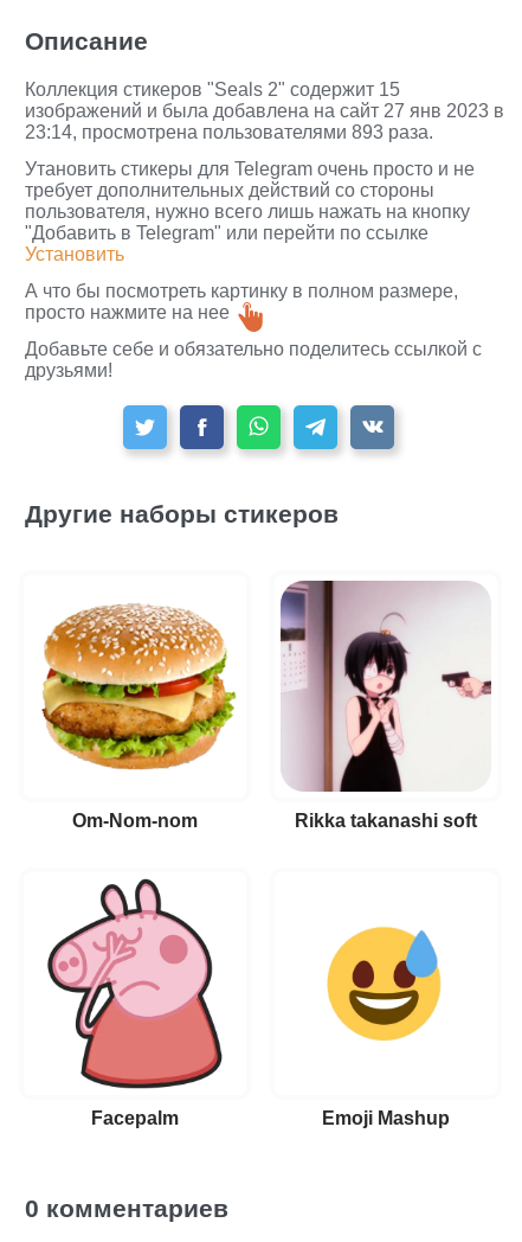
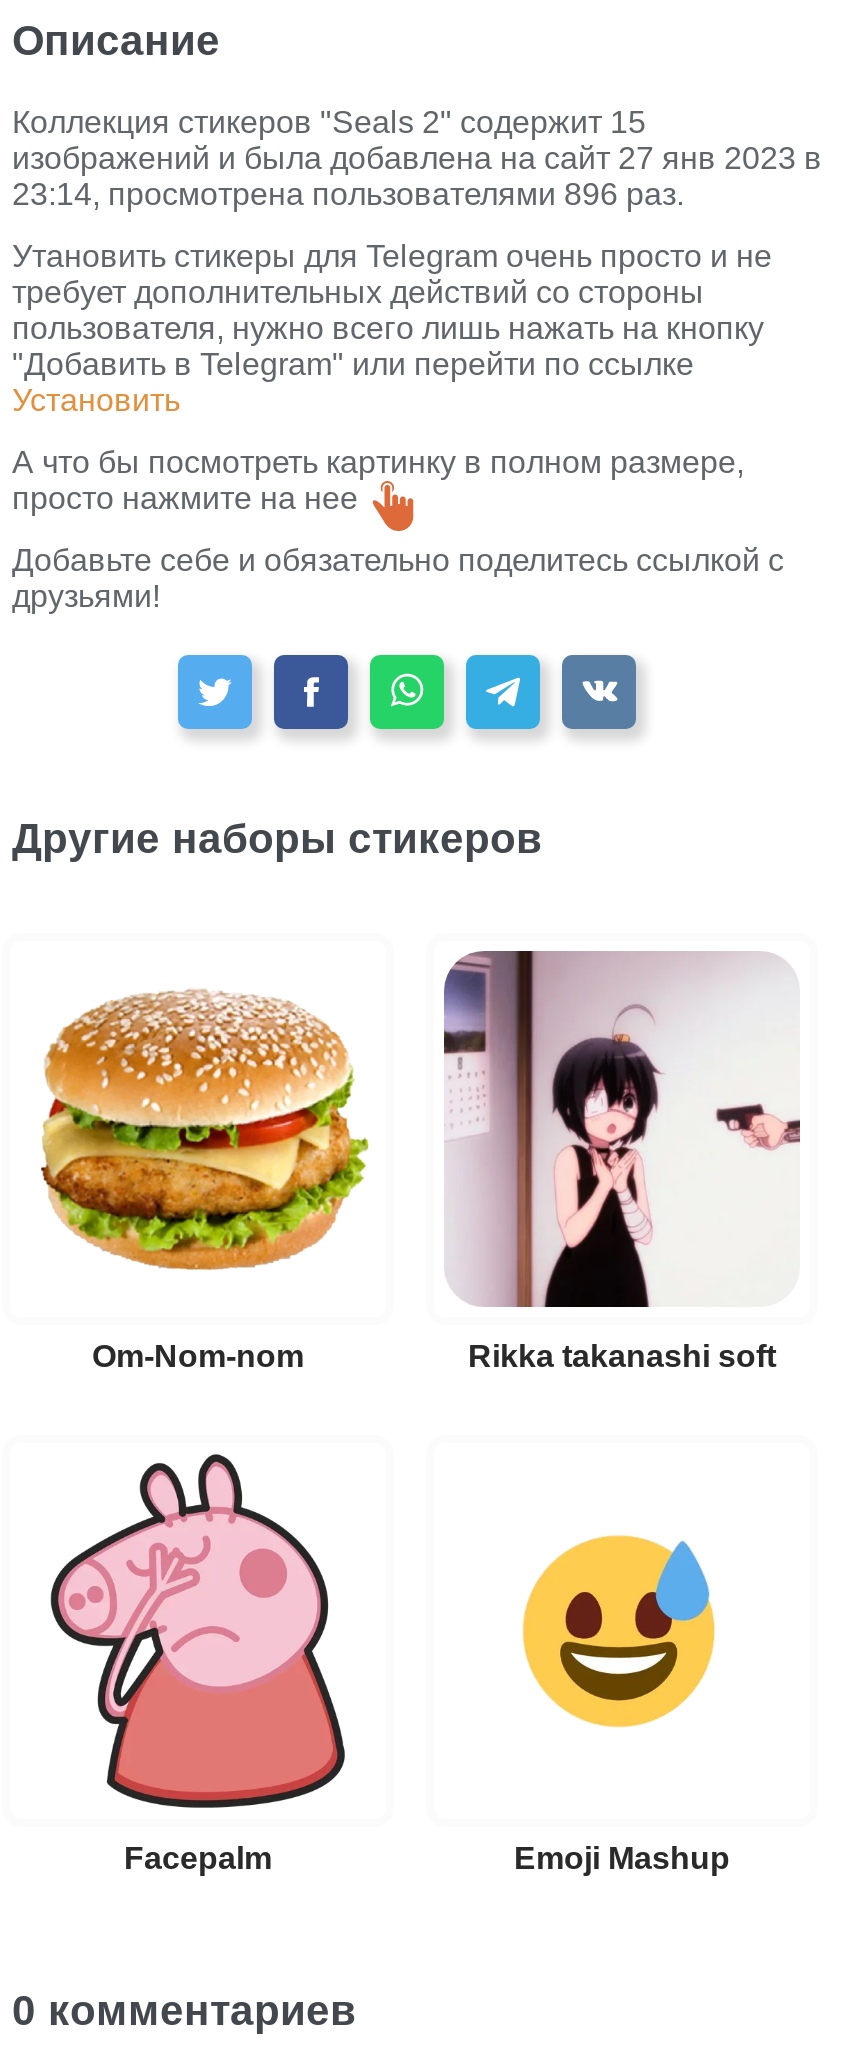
- 23:14, просмотрена пользователями 893 раза.
+ 23:14, просмотрена пользователями 896 раз.
